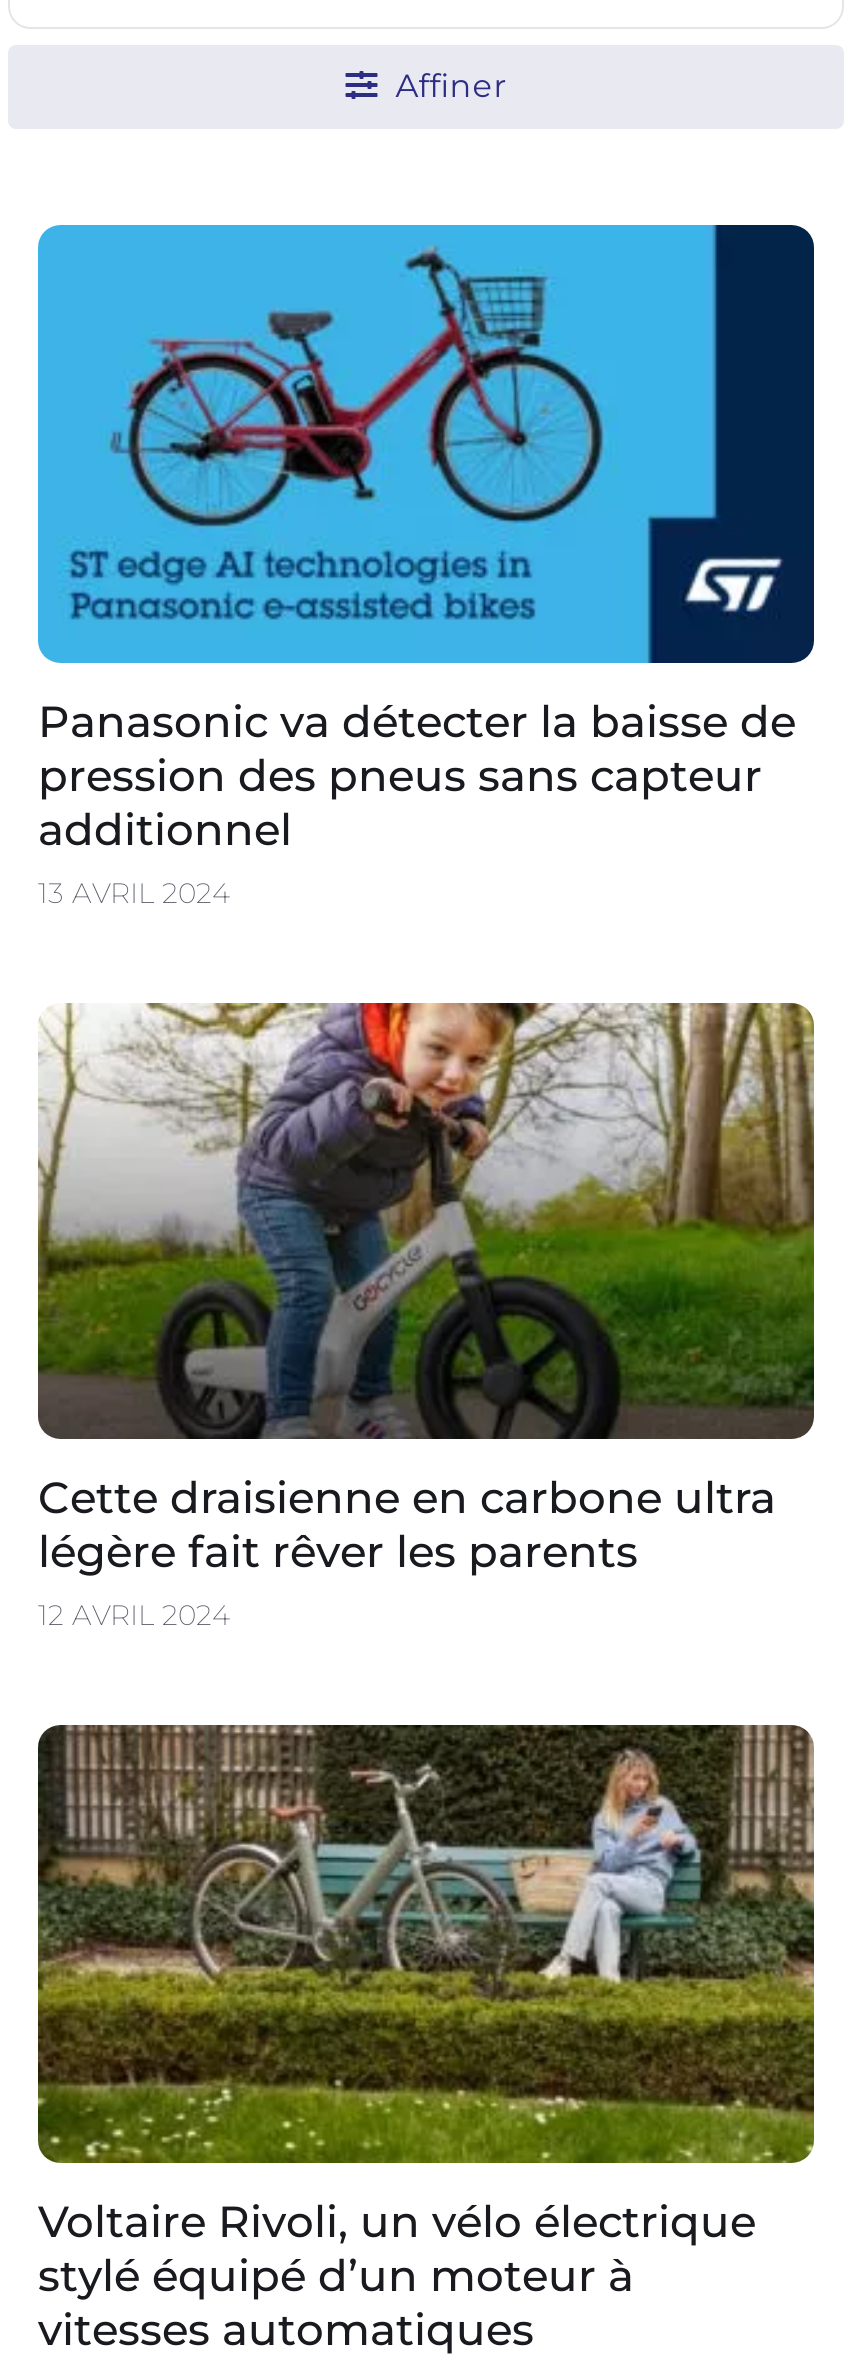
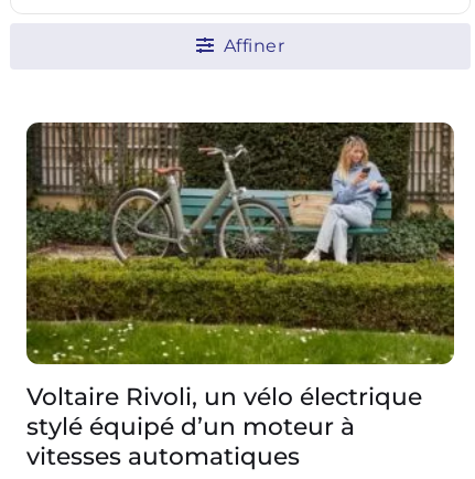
- [image]
- Panasonic va détecter la baisse de
- pression des pneus sans capteur
- additionnel
- 13 AVRIL 2024

- [image]
- Cette draisienne en carbone ultra
- légère fait rêver les parents
- 12 AVRIL 2024
